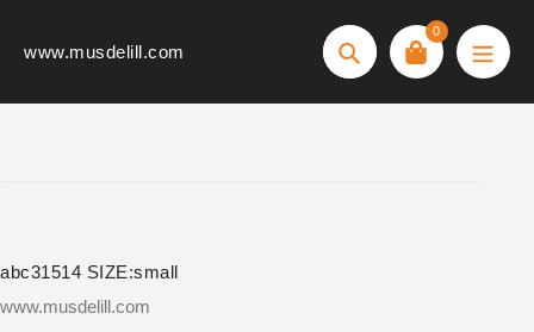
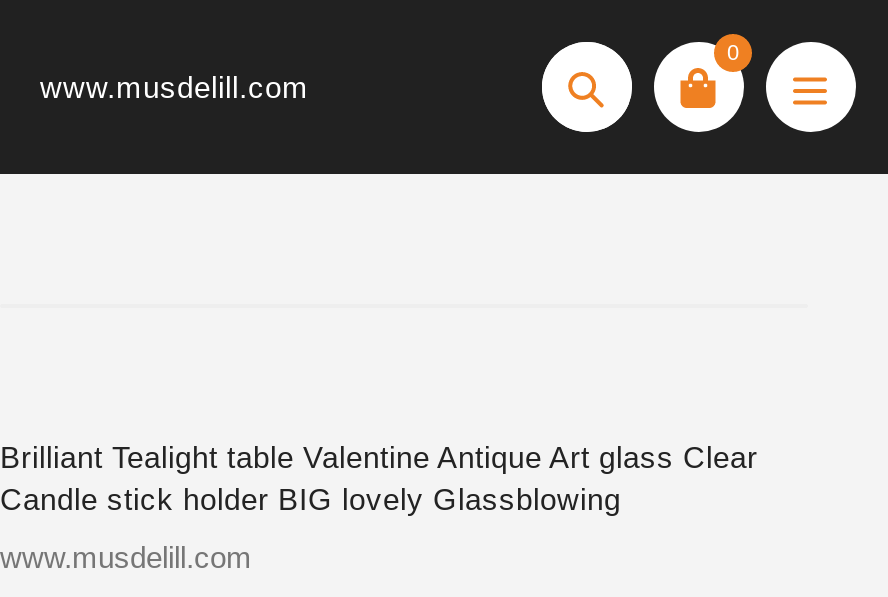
- abc31514 SIZE:small
+ Brilliant Tealight table Valentine Antique Art glass Clear
+ Candle stick holder BIG lovely Glassblowing
